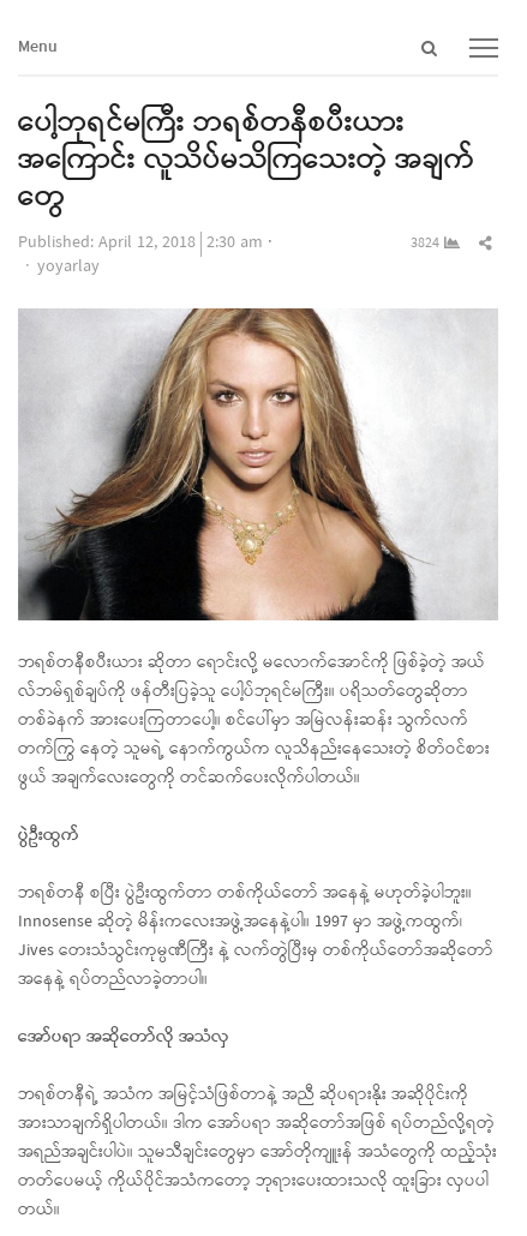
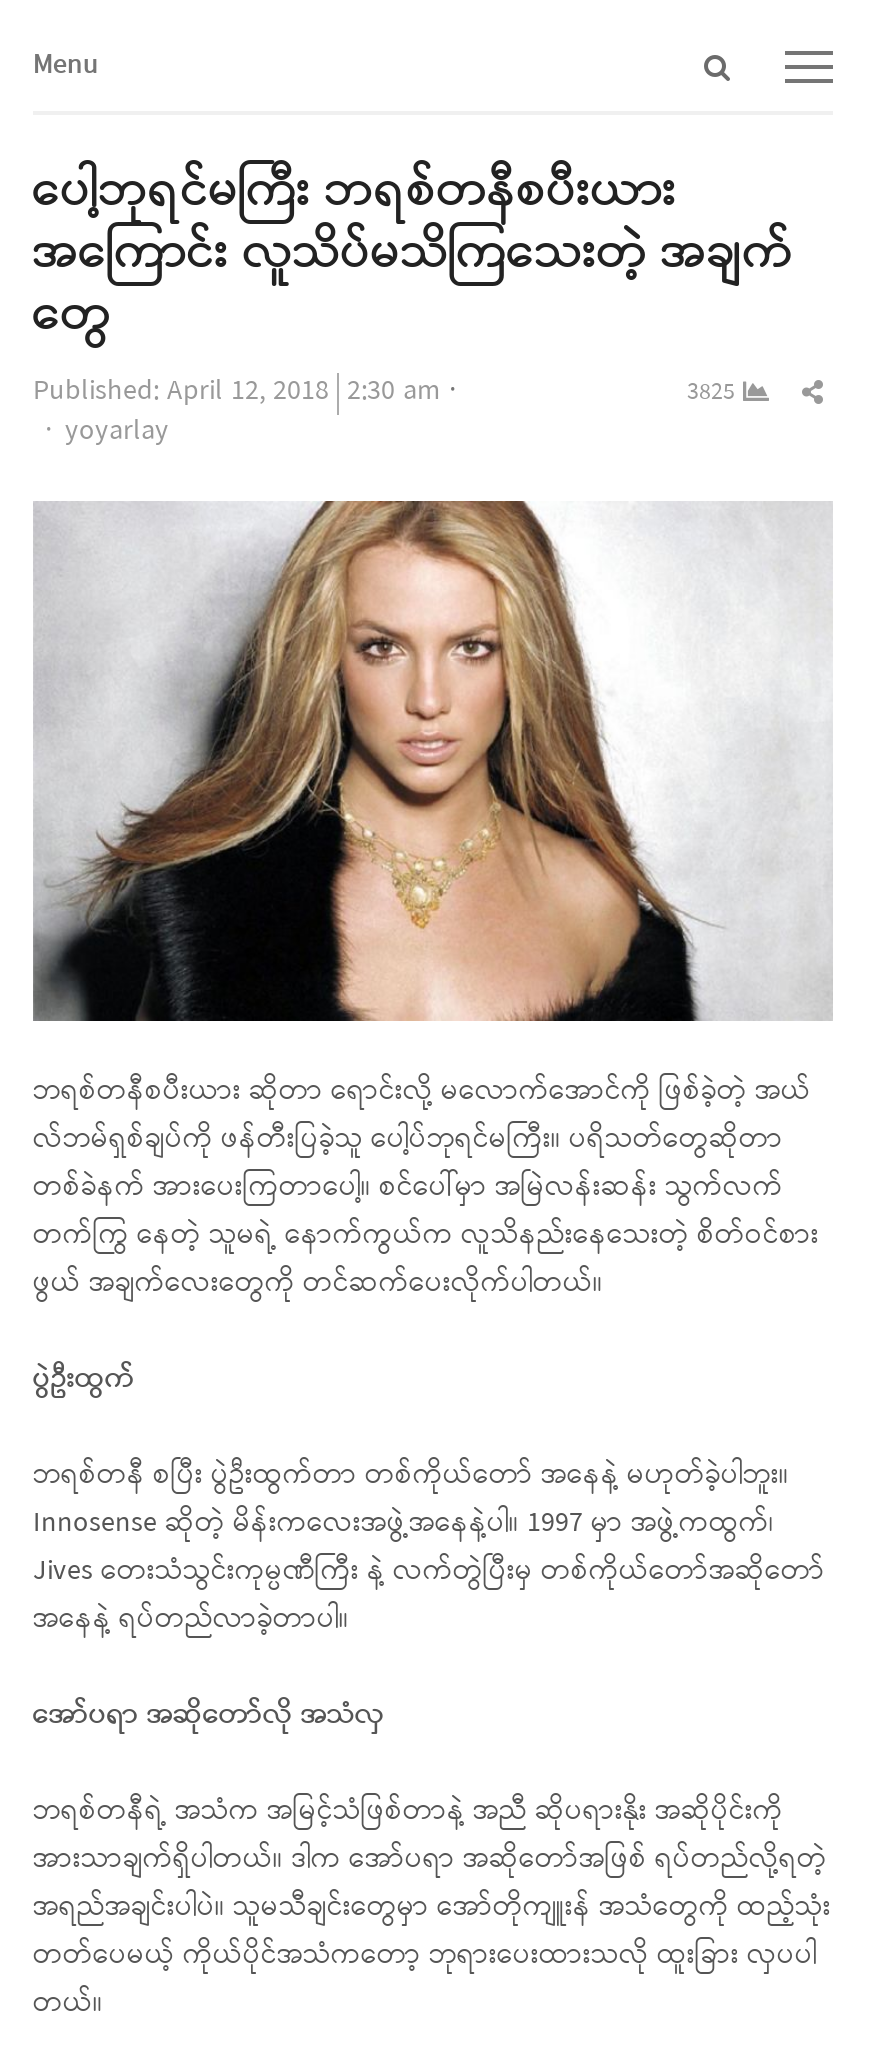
- 3824
+ 3825
